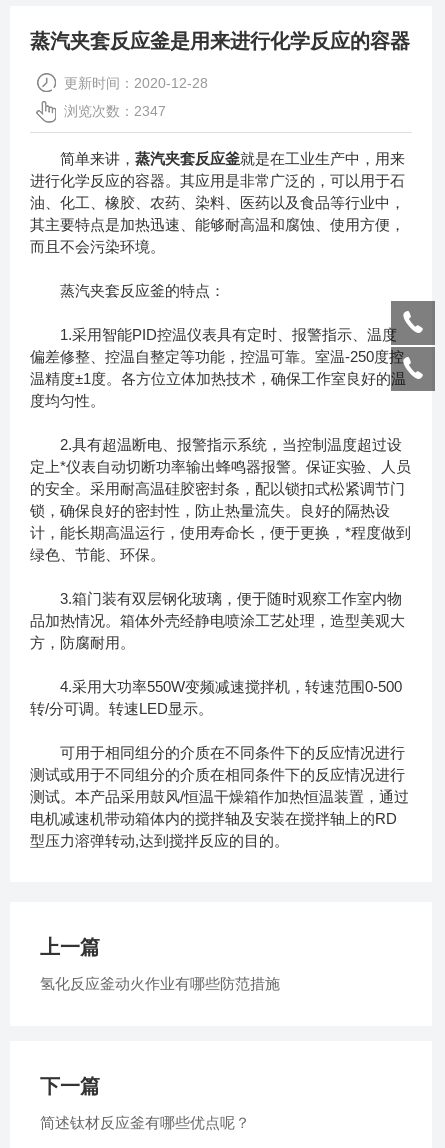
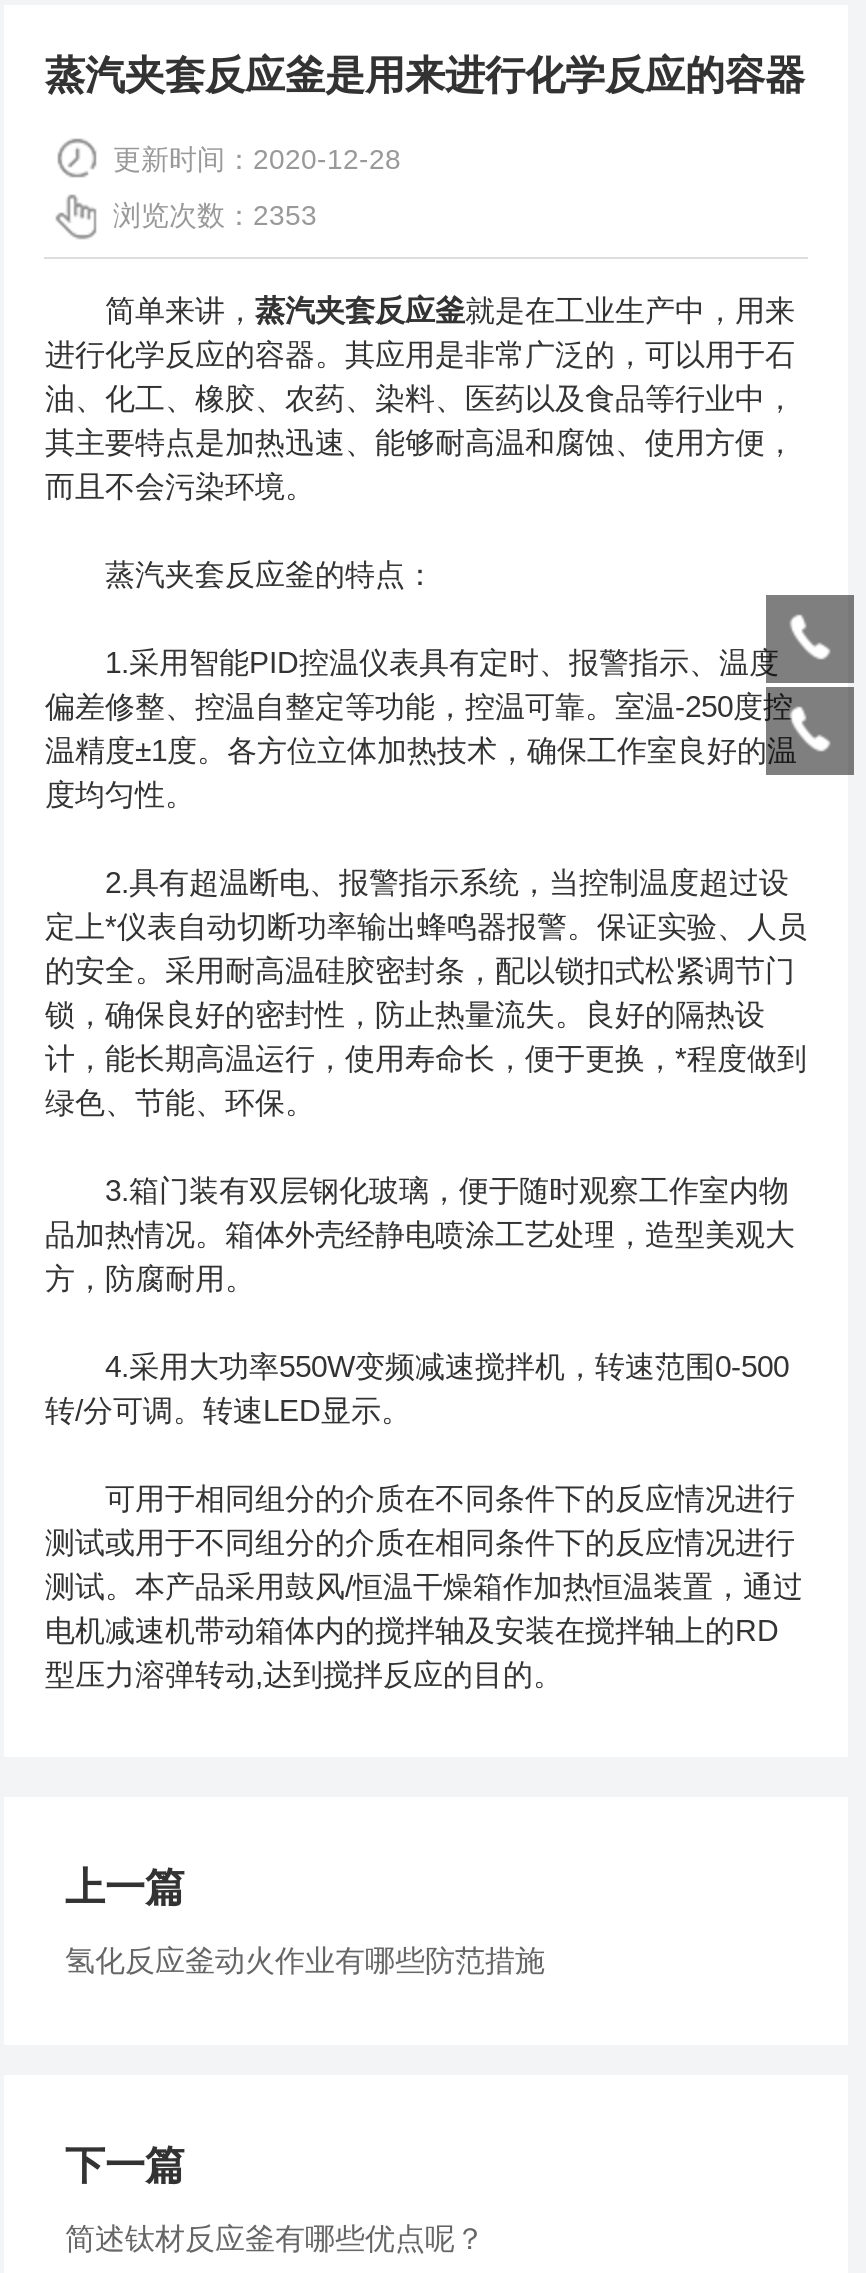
- 浏览次数：2347
+ 浏览次数：2353
